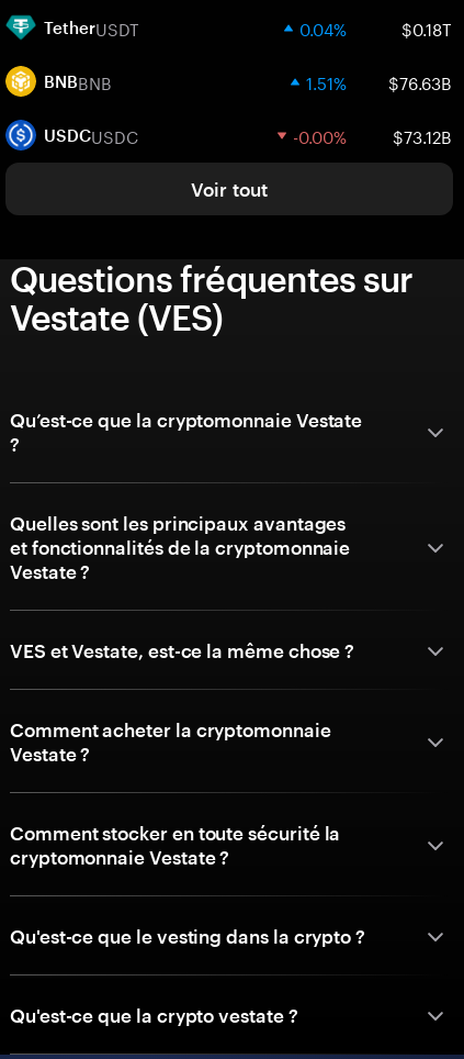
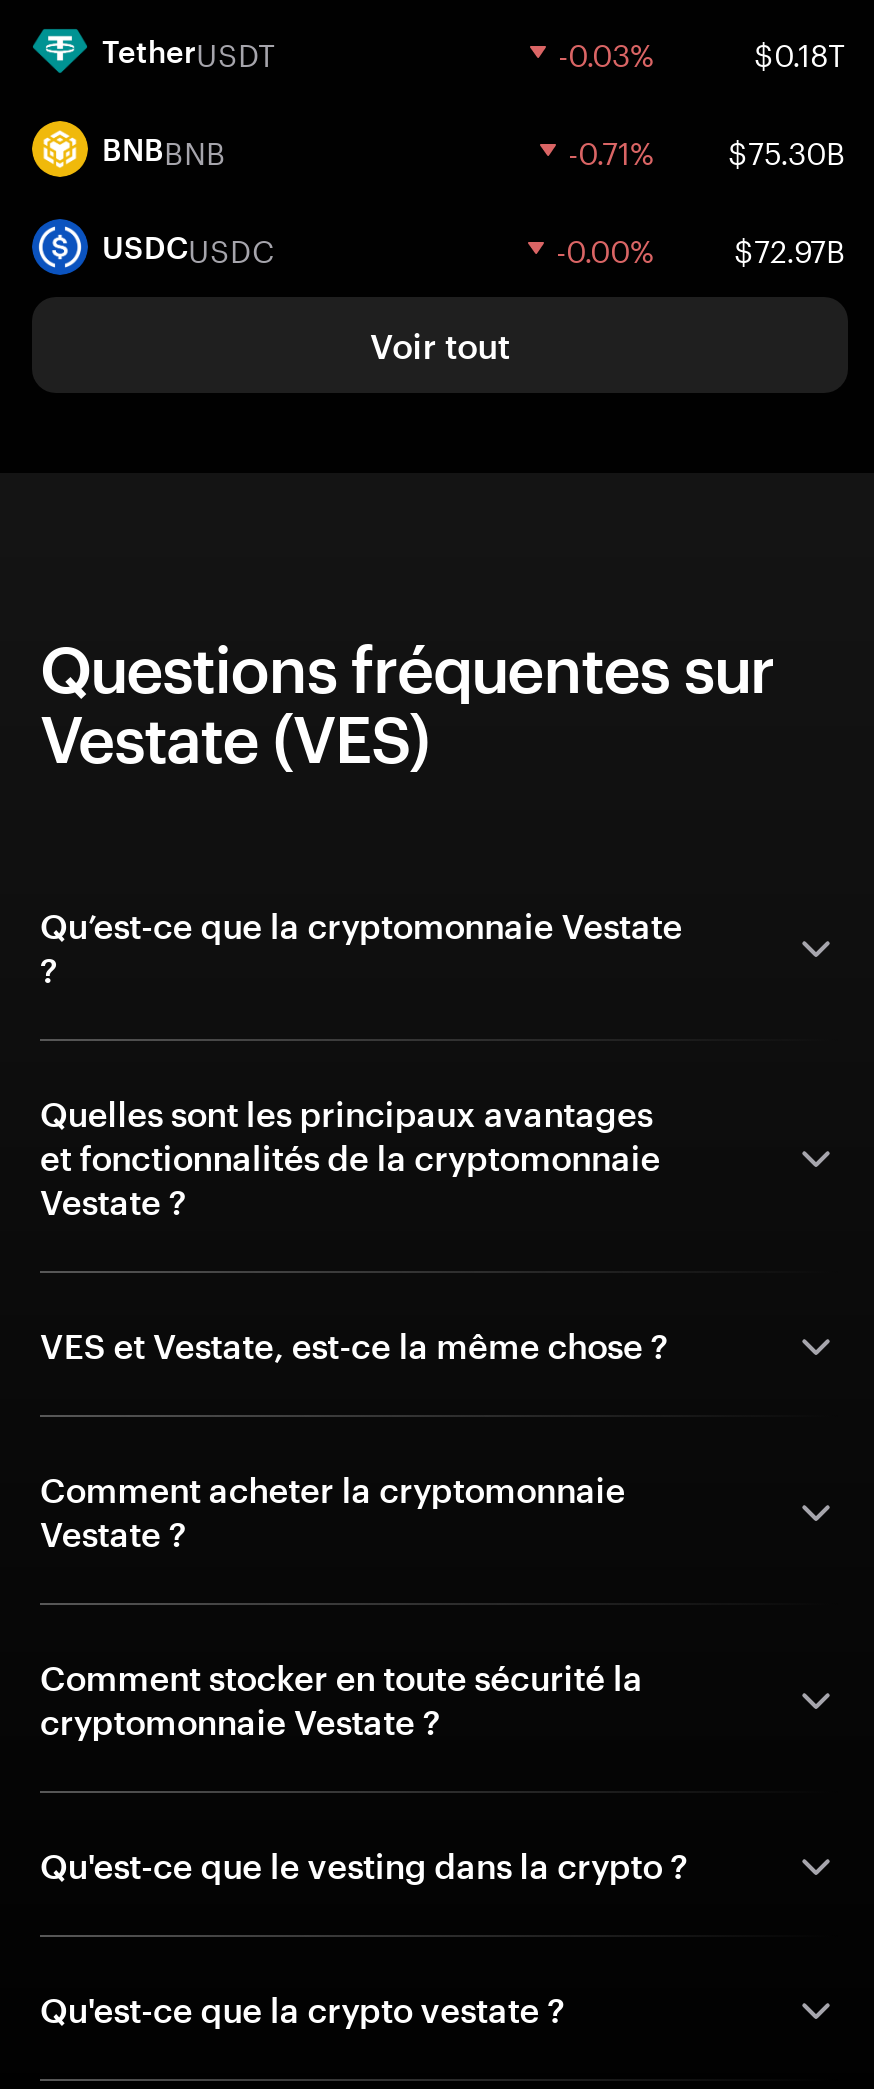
- 0.04%
+ -0.03%

- 1.51%
- $76.63B
+ -0.71%
+ $75.30B

- -0.00% $73.12B
+ -0.00% $72.97B
